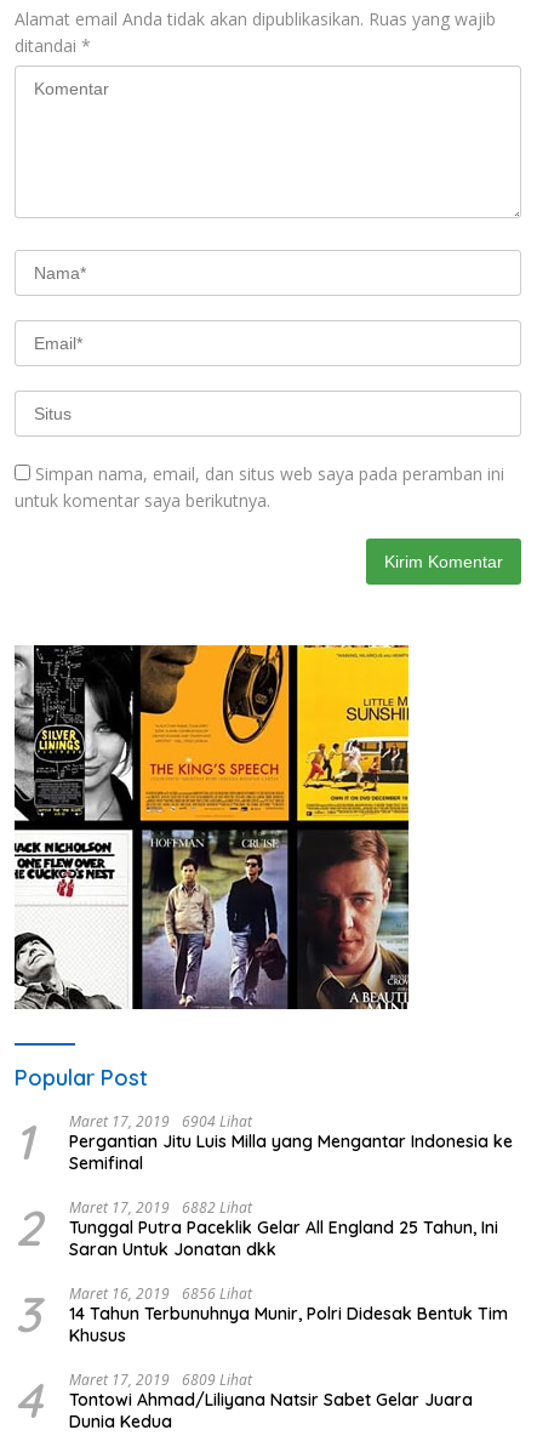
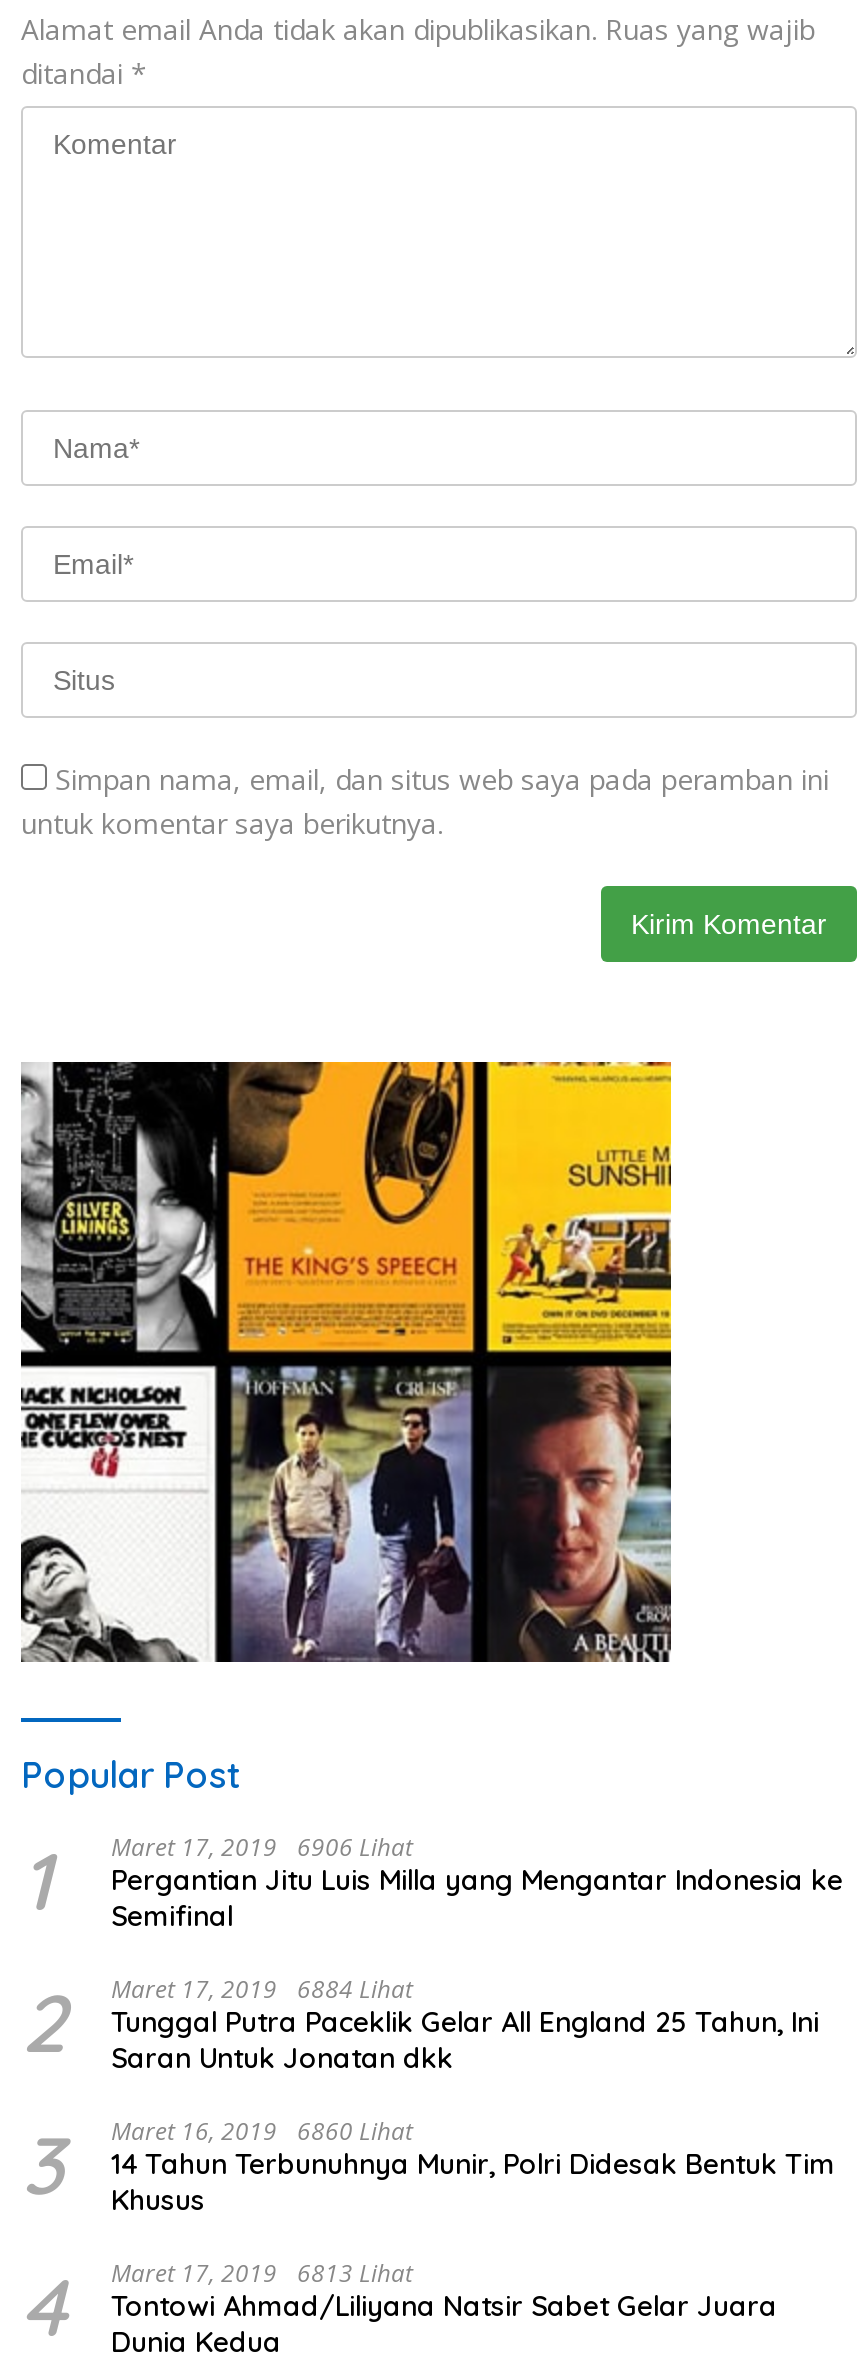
- 1 Maret 17, 2019 6904 Lihat Pergantian Jitu Luis Milla yang Mengantar Indonesia ke Semifinal
+ 1 Maret 17, 2019 6906 Lihat Pergantian Jitu Luis Milla yang Mengantar Indonesia ke Semifinal

- 2 Maret 17, 2019 6882 Lihat Tunggal Putra Paceklik Gelar All England 25 Tahun, Ini Saran Untuk Jonatan dkk
+ 2 Maret 17, 2019 6884 Lihat Tunggal Putra Paceklik Gelar All England 25 Tahun, Ini Saran Untuk Jonatan dkk

- 3 Maret 16, 2019 6856 Lihat 14 Tahun Terbunuhnya Munir, Polri Didesak Bentuk Tim Khusus
+ 3 Maret 16, 2019 6860 Lihat 14 Tahun Terbunuhnya Munir, Polri Didesak Bentuk Tim Khusus

- 4 Maret 17, 2019 6809 Lihat Tontowi Ahmad/Liliyana Natsir Sabet Gelar Juara Dunia Kedua
+ 4 Maret 17, 2019 6813 Lihat Tontowi Ahmad/Liliyana Natsir Sabet Gelar Juara Dunia Kedua
